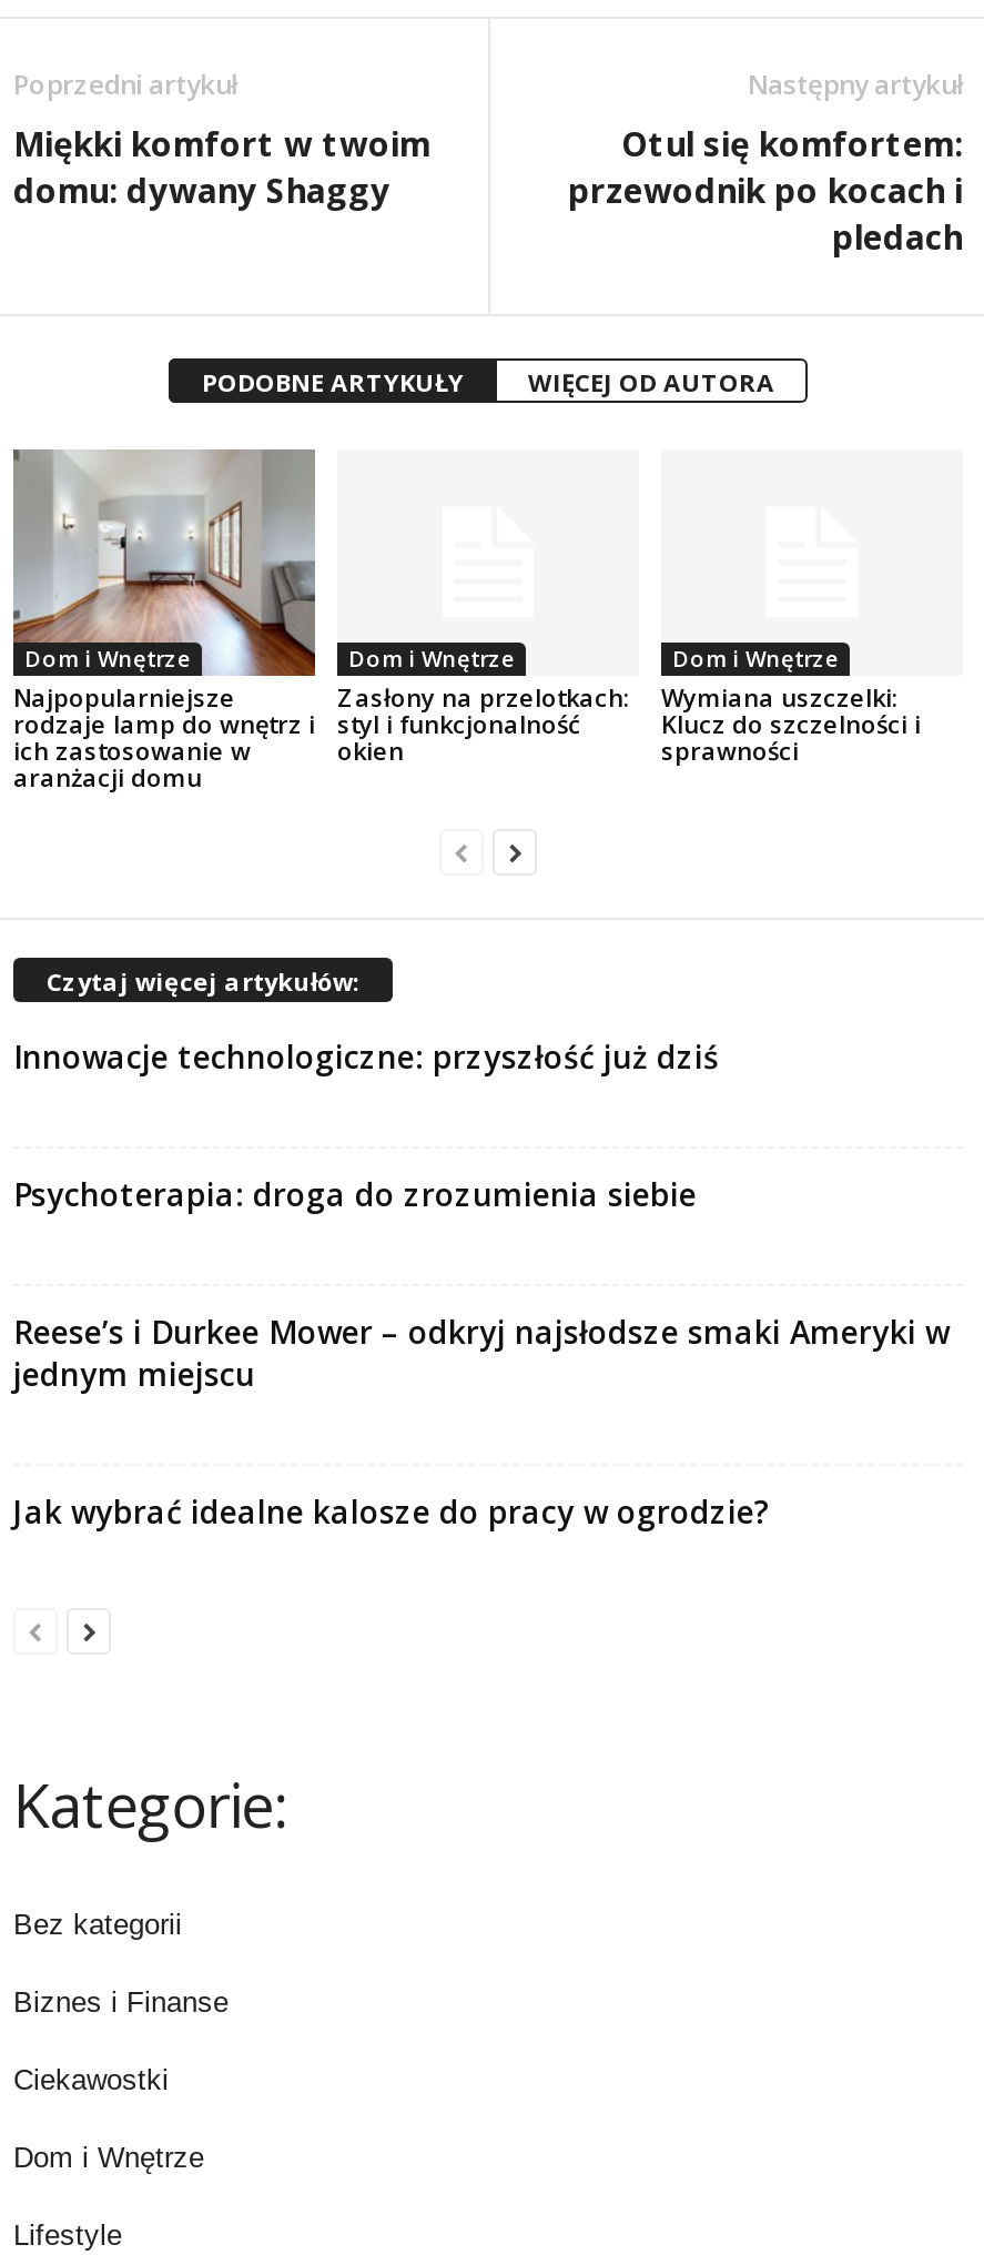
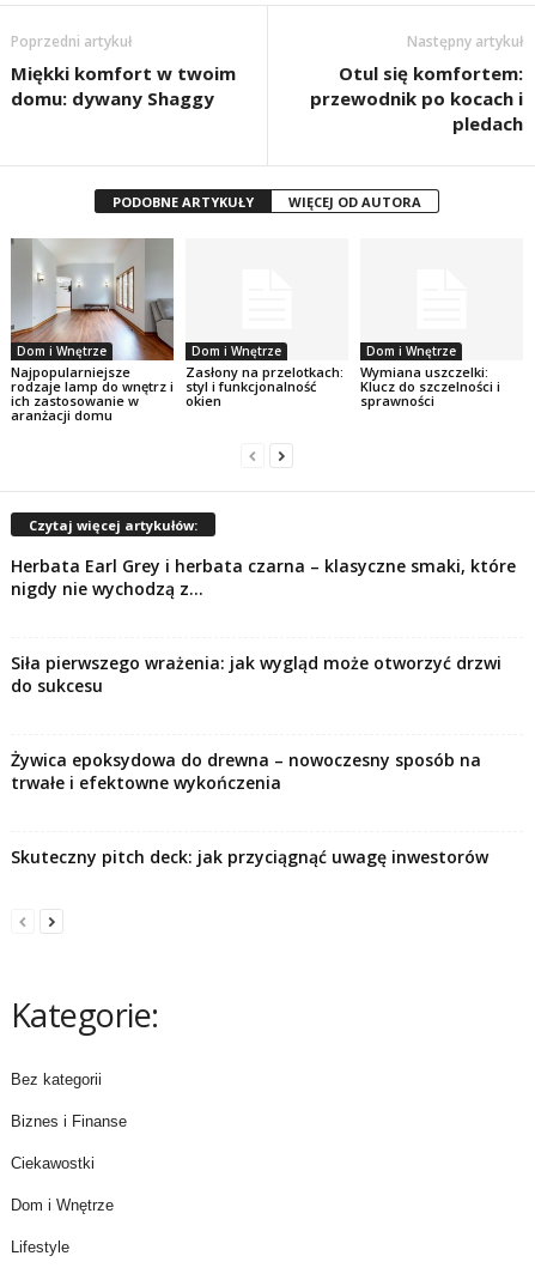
- Innowacje technologiczne: przyszłość już dziś
+ Herbata Earl Grey i herbata czarna – klasyczne smaki, które
+ nigdy nie wychodzą z...

- Psychoterapia: droga do zrozumienia siebie
+ Siła pierwszego wrażenia: jak wygląd może otworzyć drzwi
+ do sukcesu

- Reese’s i Durkee Mower – odkryj najsłodsze smaki Ameryki w
- jednym miejscu
+ Żywica epoksydowa do drewna – nowoczesny sposób na
+ trwałe i efektowne wykończenia

- Jak wybrać idealne kalosze do pracy w ogrodzie?
+ Skuteczny pitch deck: jak przyciągnąć uwagę inwestorów
